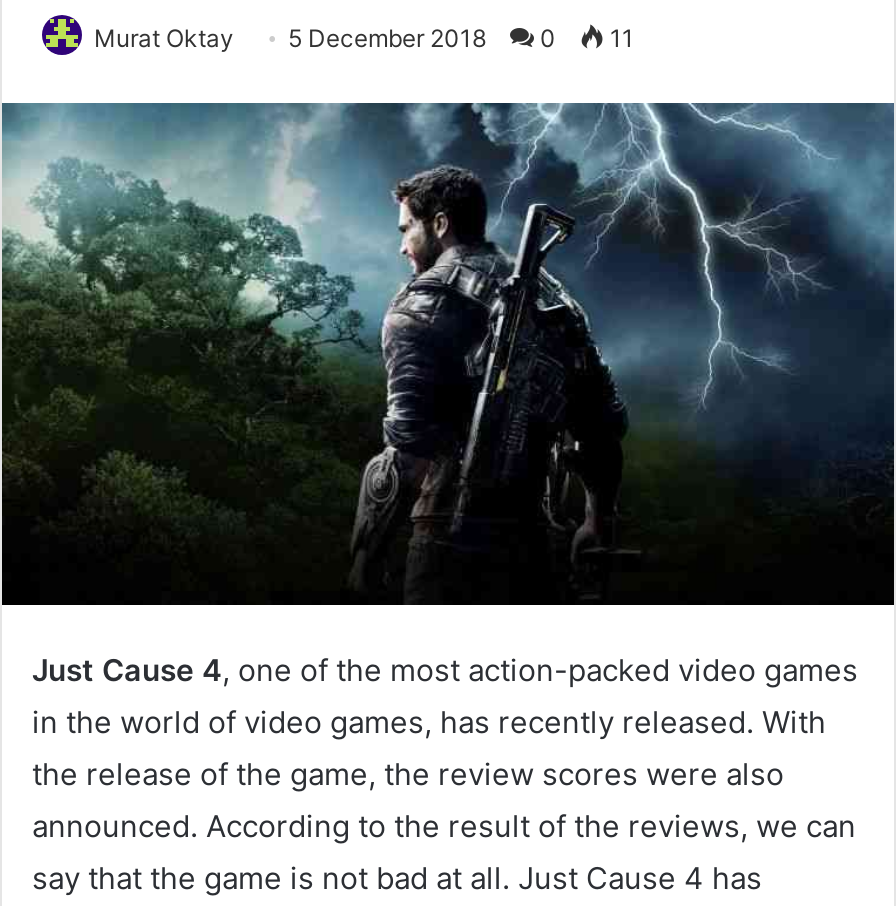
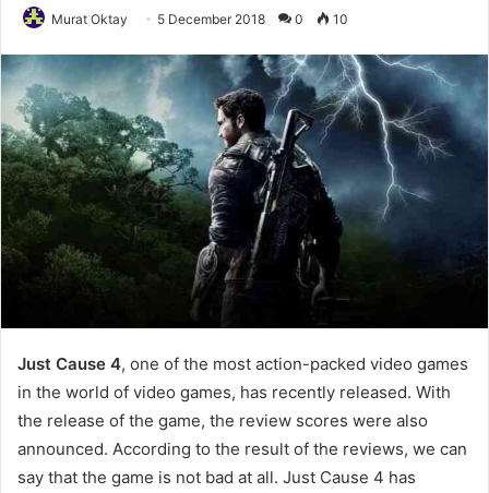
- Murat Oktay 5 December 2018 0 11
+ Murat Oktay 5 December 2018 0 10
